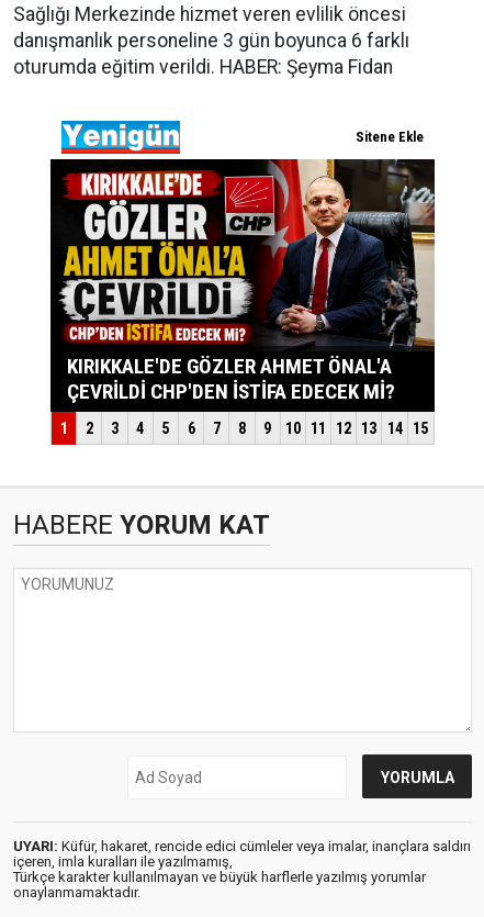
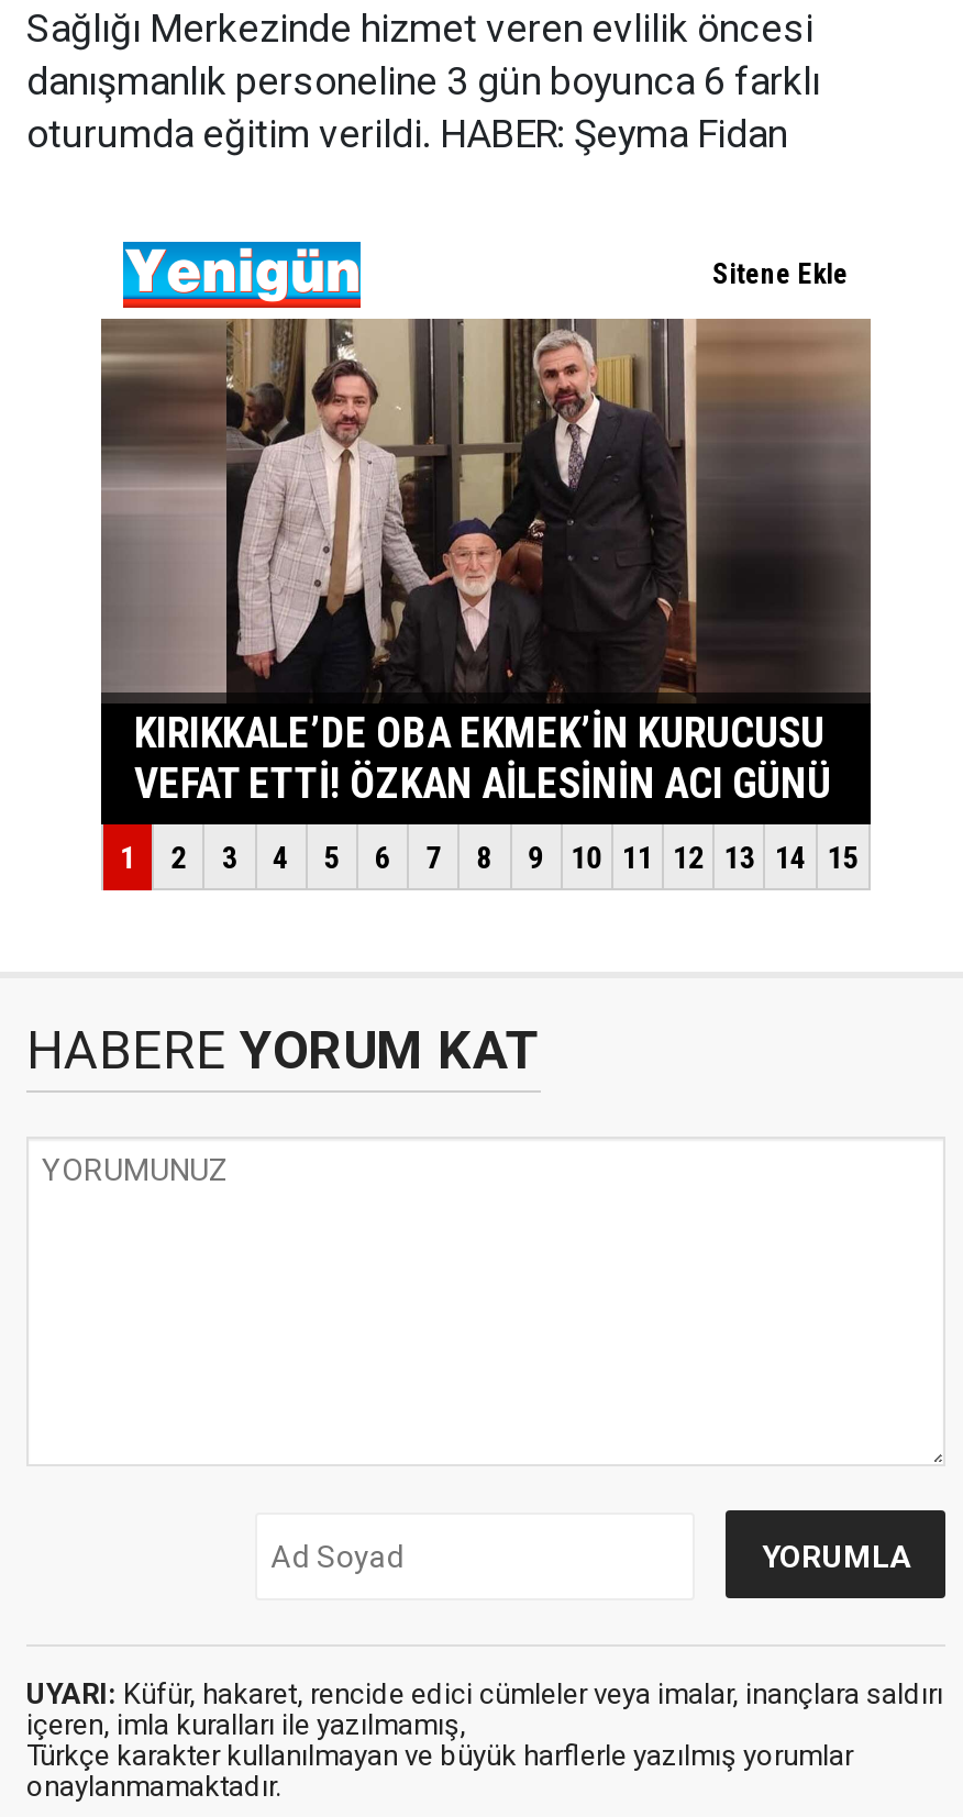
- [image]
+ [image]
